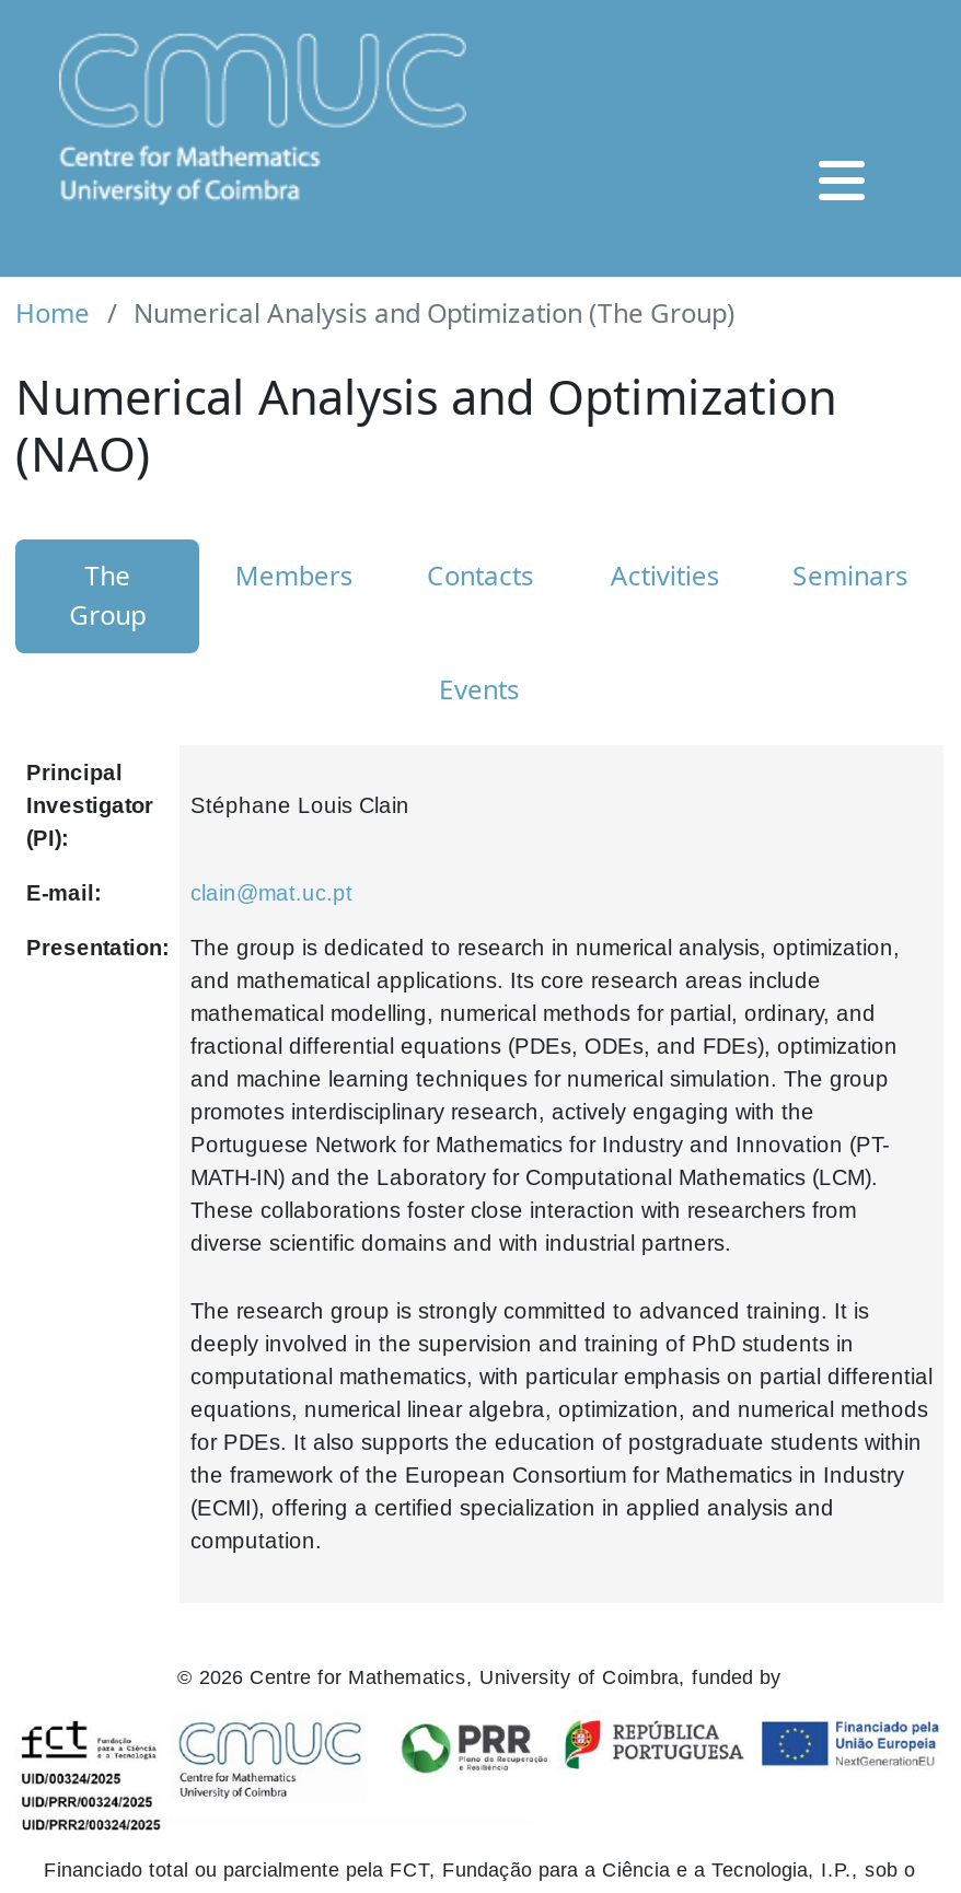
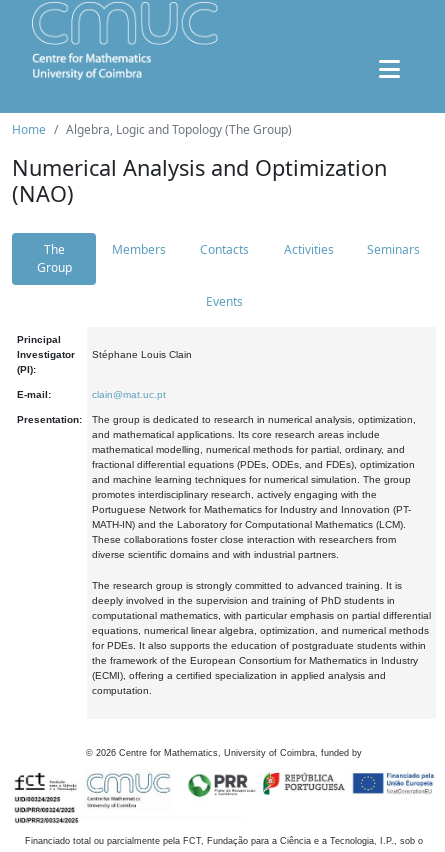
- Numerical Analysis and Optimization (The Group)
+ Algebra, Logic and Topology (The Group)
